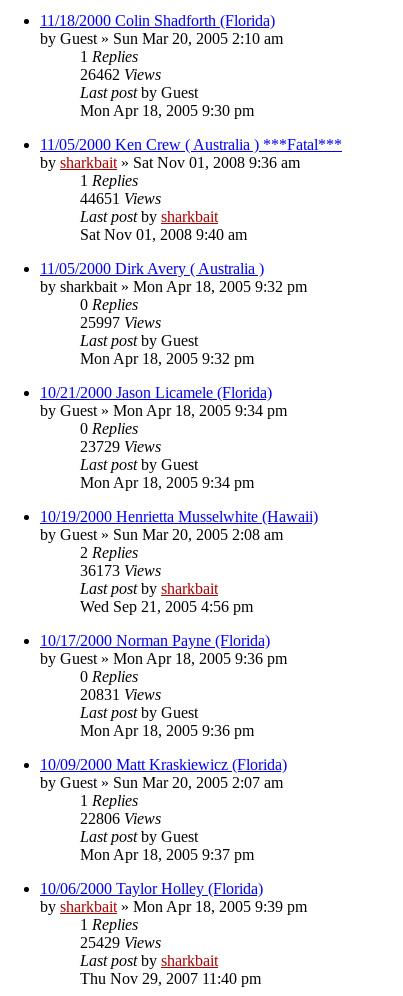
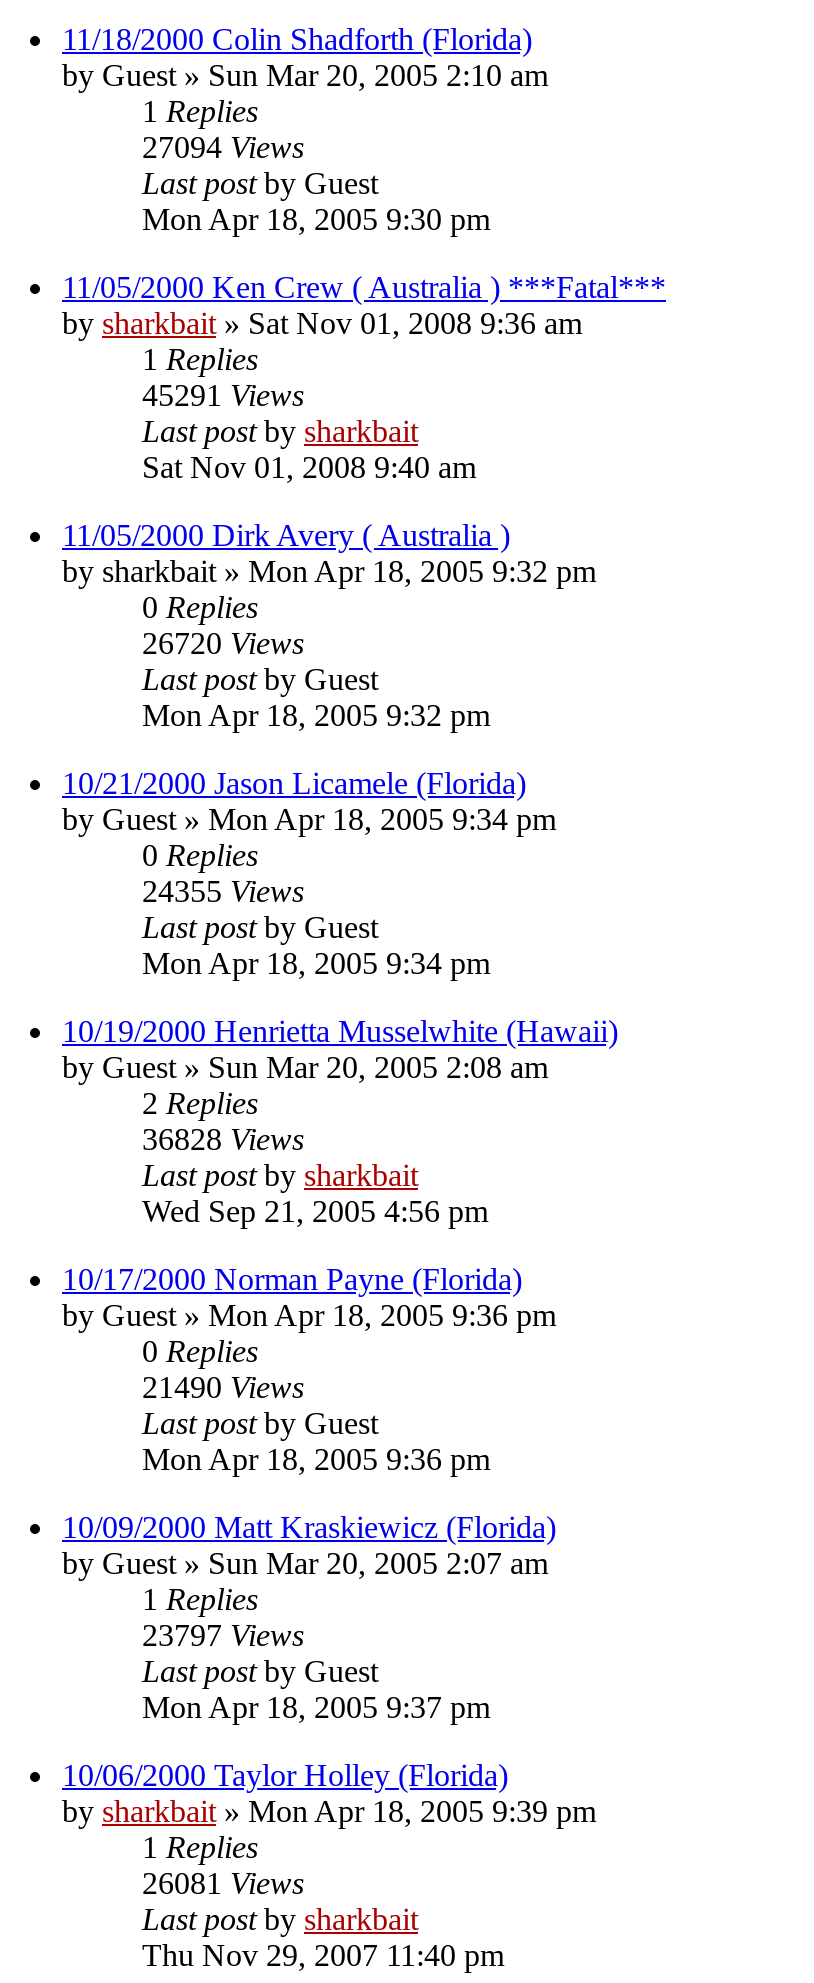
- 26462 Views
+ 27094 Views

- 44651 Views
+ 45291 Views

- 25997 Views
+ 26720 Views

- 23729 Views
+ 24355 Views

- 36173 Views
+ 36828 Views

- 20831 Views
+ 21490 Views

- 22806 Views
+ 23797 Views

- 25429 Views
+ 26081 Views
